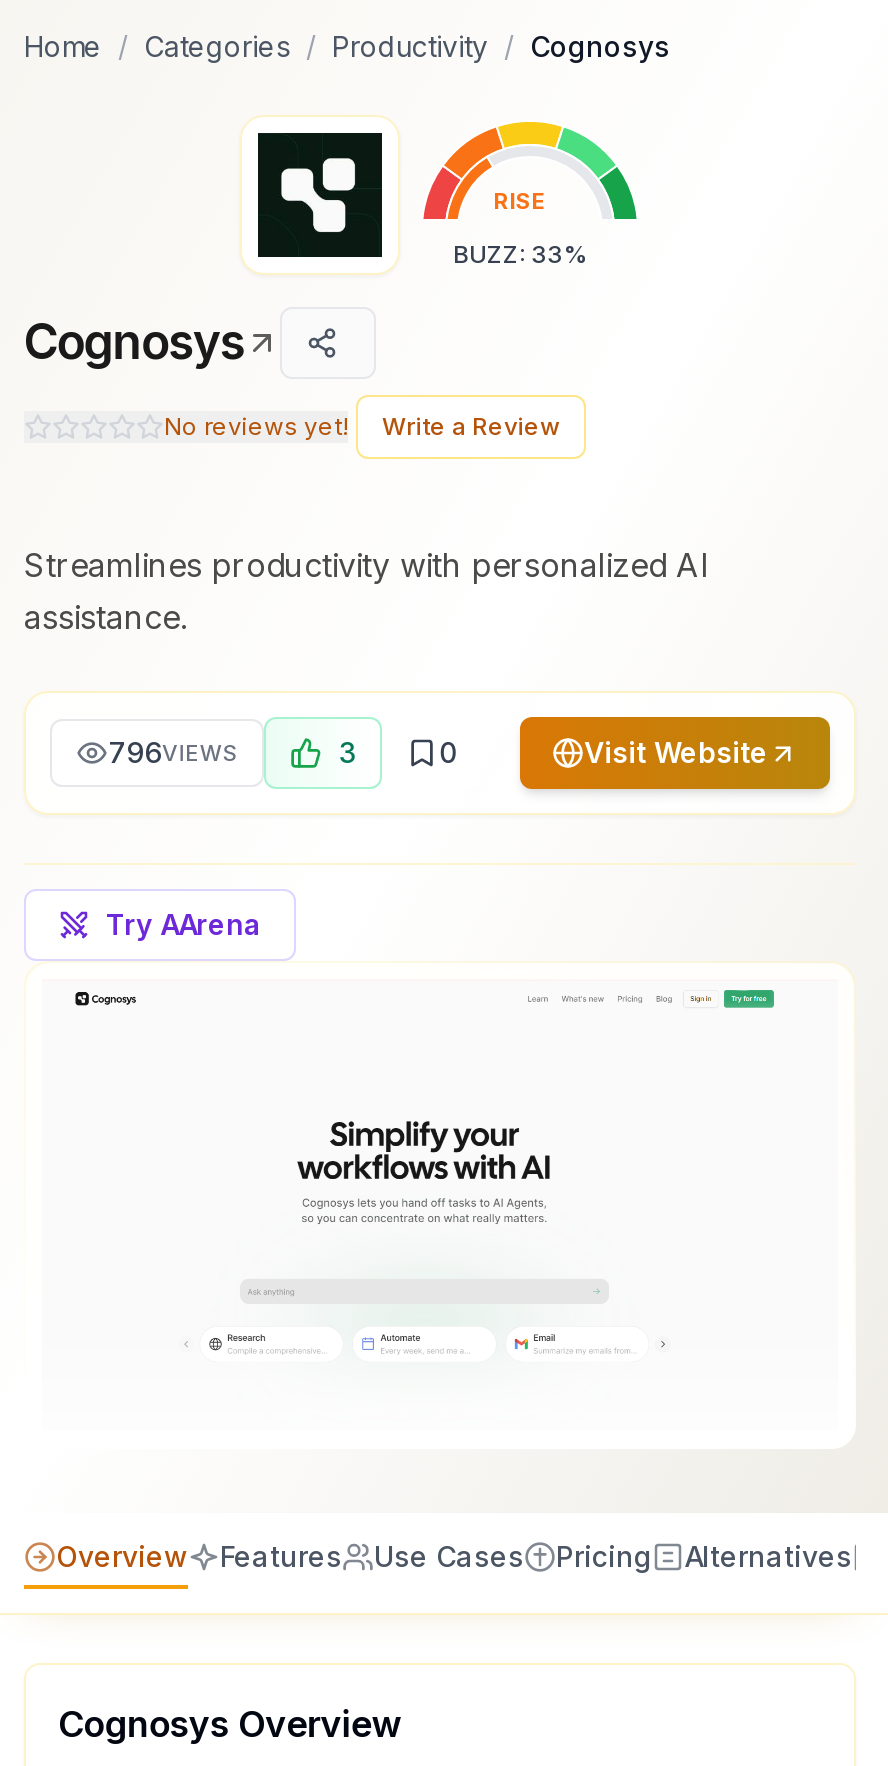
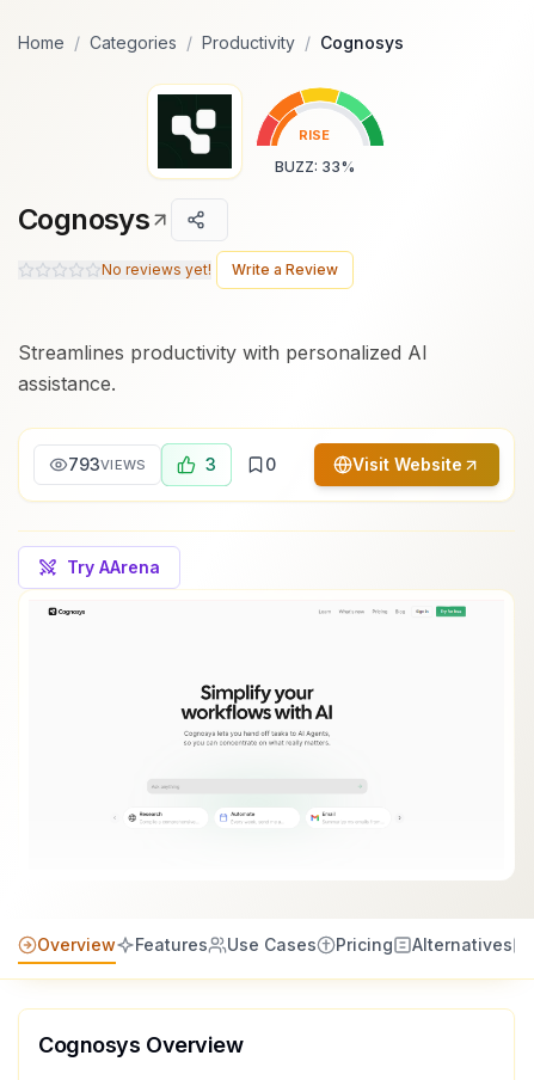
- 796VIEWS
+ 793VIEWS
